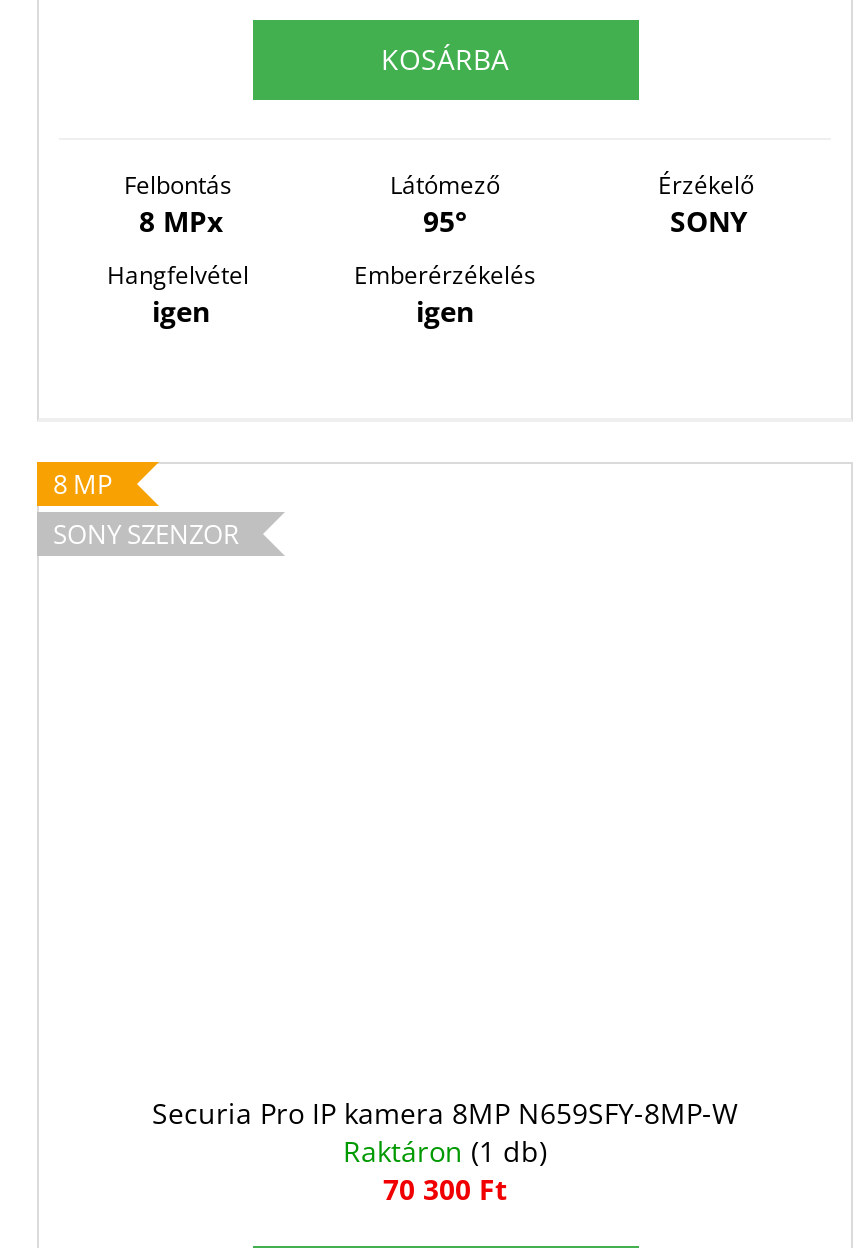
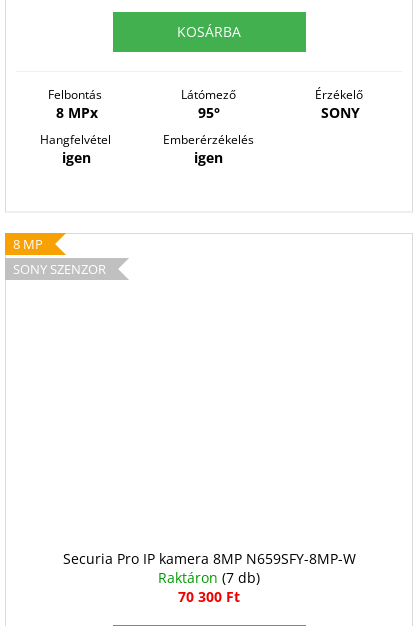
- Raktáron (1 db)
+ Raktáron (7 db)
